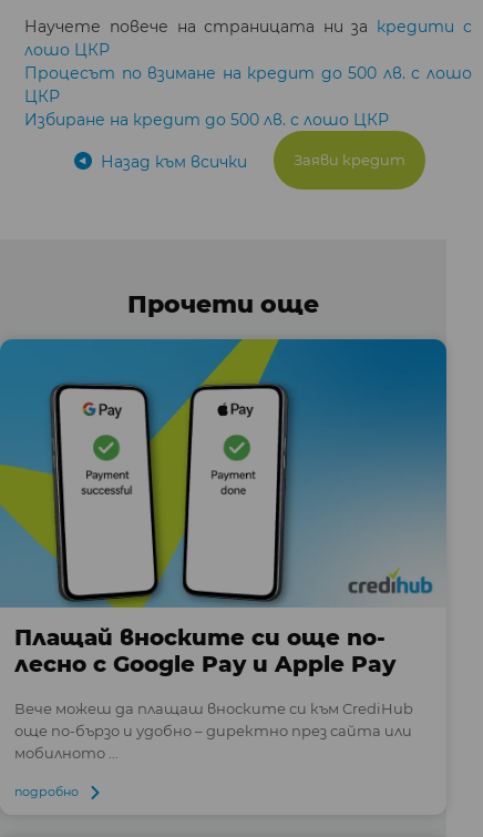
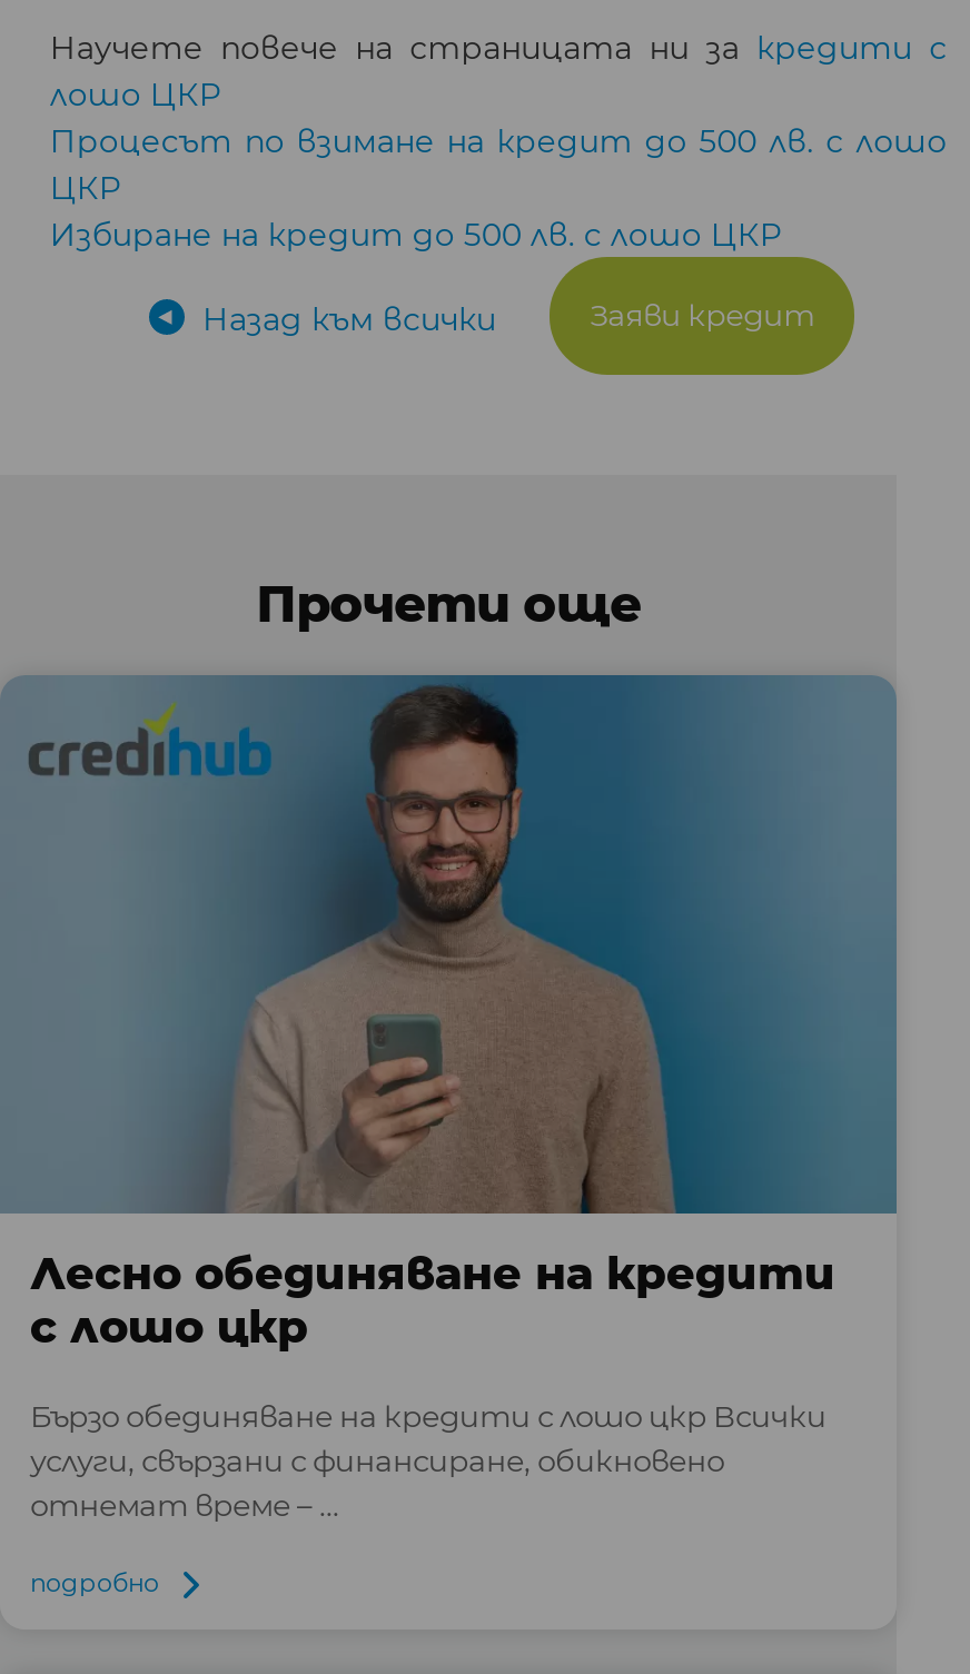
- [image]
- Плащай вноските си още по-
- лесно с Google Pay и Apple Pay
+ [image]
+ Лесно обединяване на кредити
+ с лошо цкр

- Вече можеш да плащаш вноските си към CrediHub
- още по-бързо и удобно – директно през сайта или
- мобилното ...
+ Бързо обединяване на кредити с лошо цкр Всички
+ услуги, свързани с финансиране, обикновено
+ отнемат време – ...
